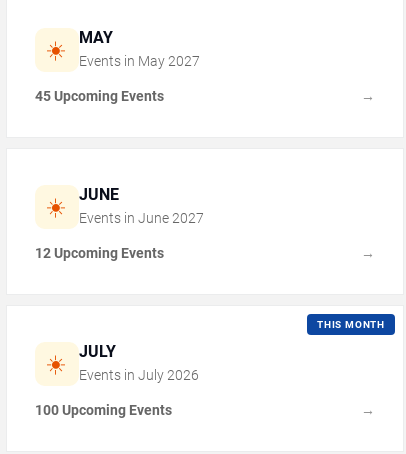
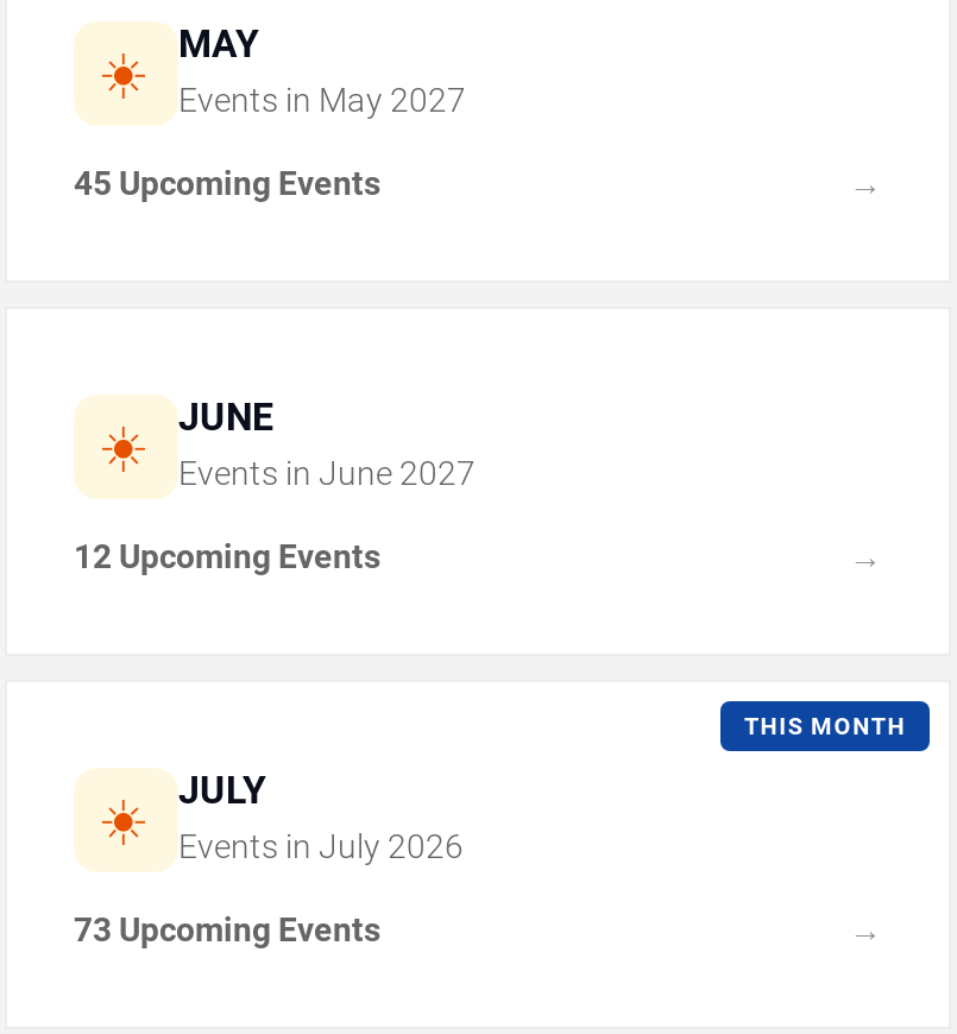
- 100 Upcoming Events
+ 73 Upcoming Events
